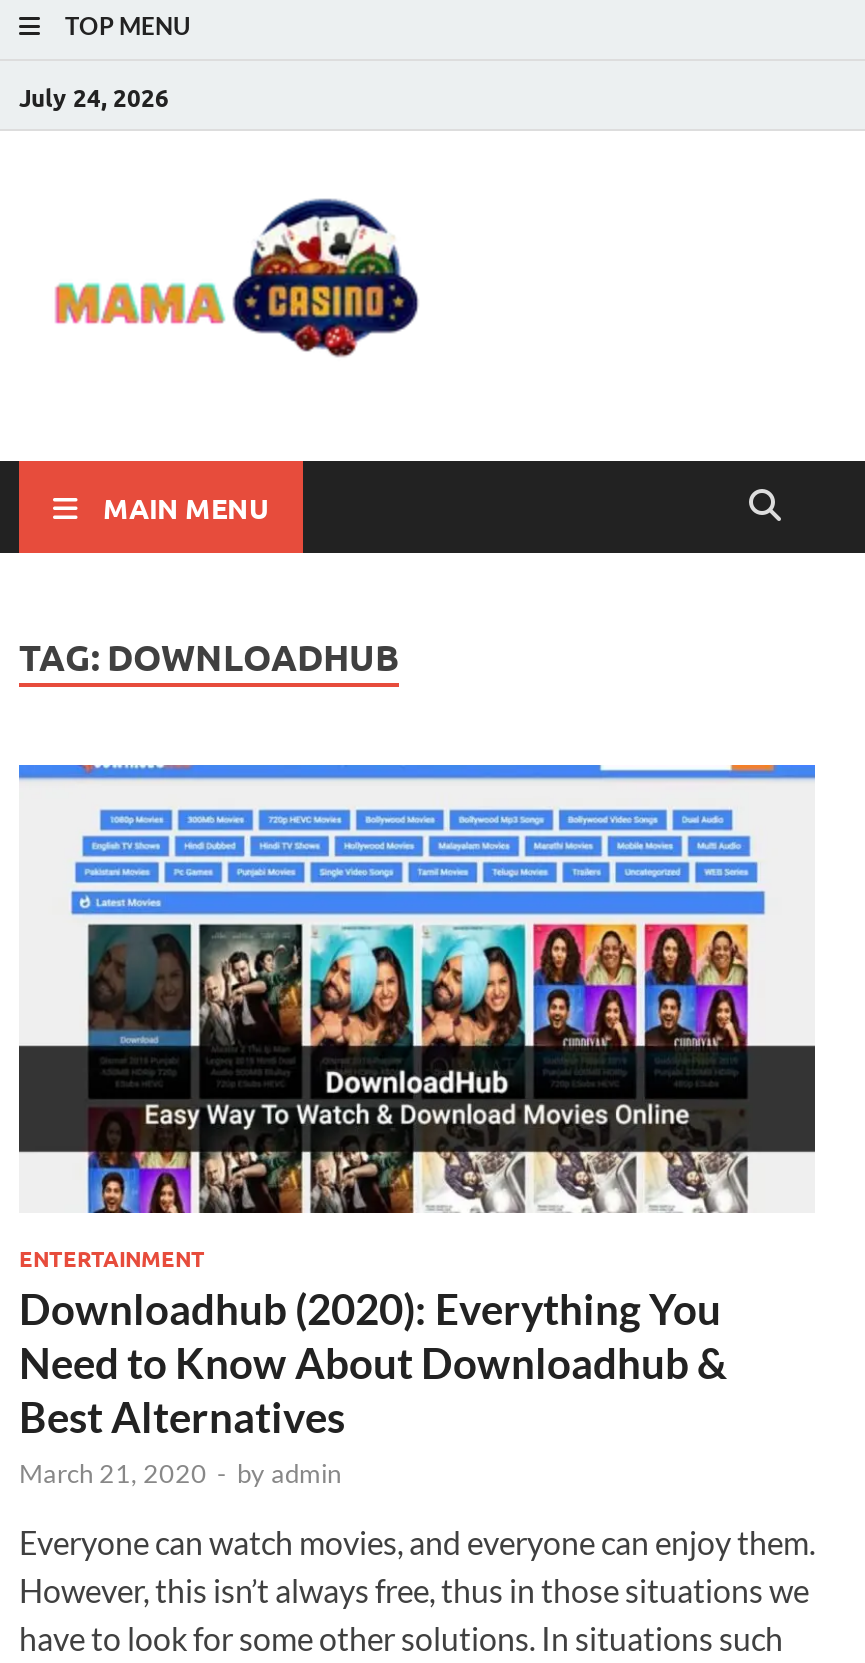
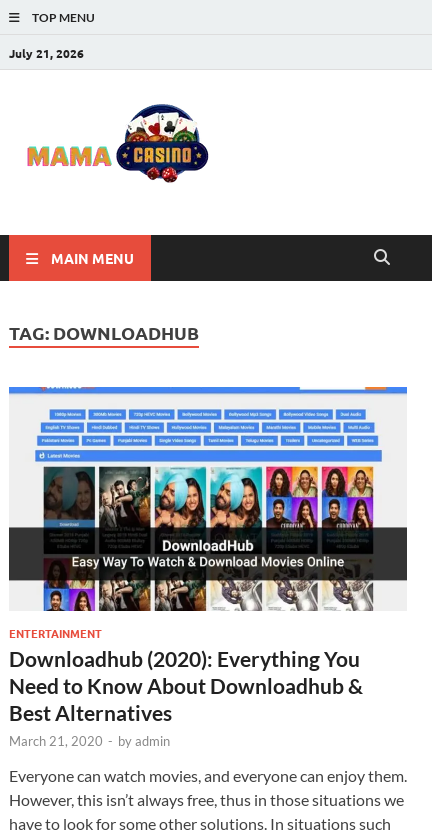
- July 24, 2026
+ July 21, 2026
